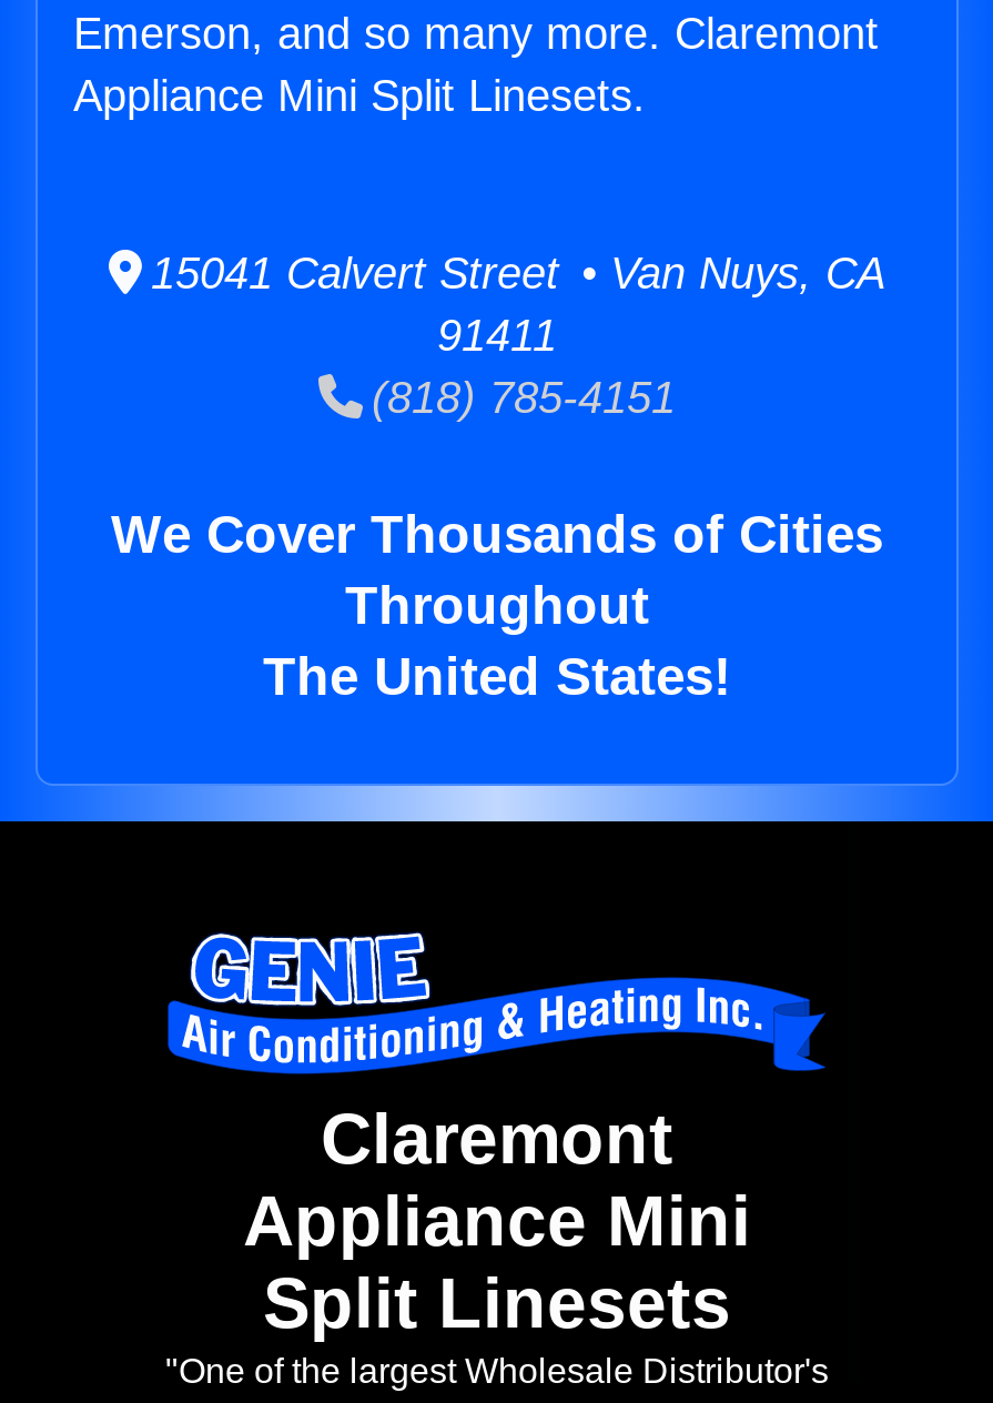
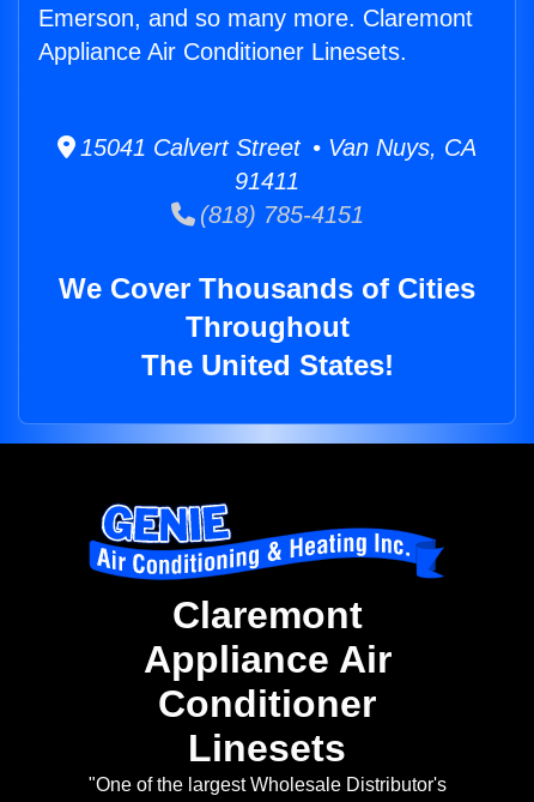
- Appliance Mini Split Linesets.
+ Appliance Air Conditioner Linesets.

- Appliance Mini
- Split Linesets
+ Appliance Air
+ Conditioner
+ Linesets
